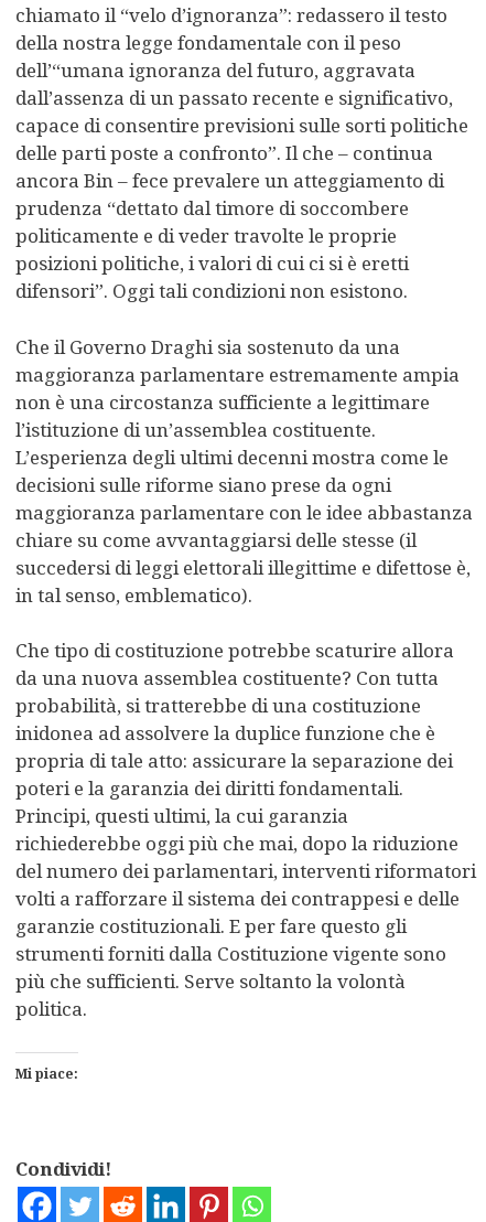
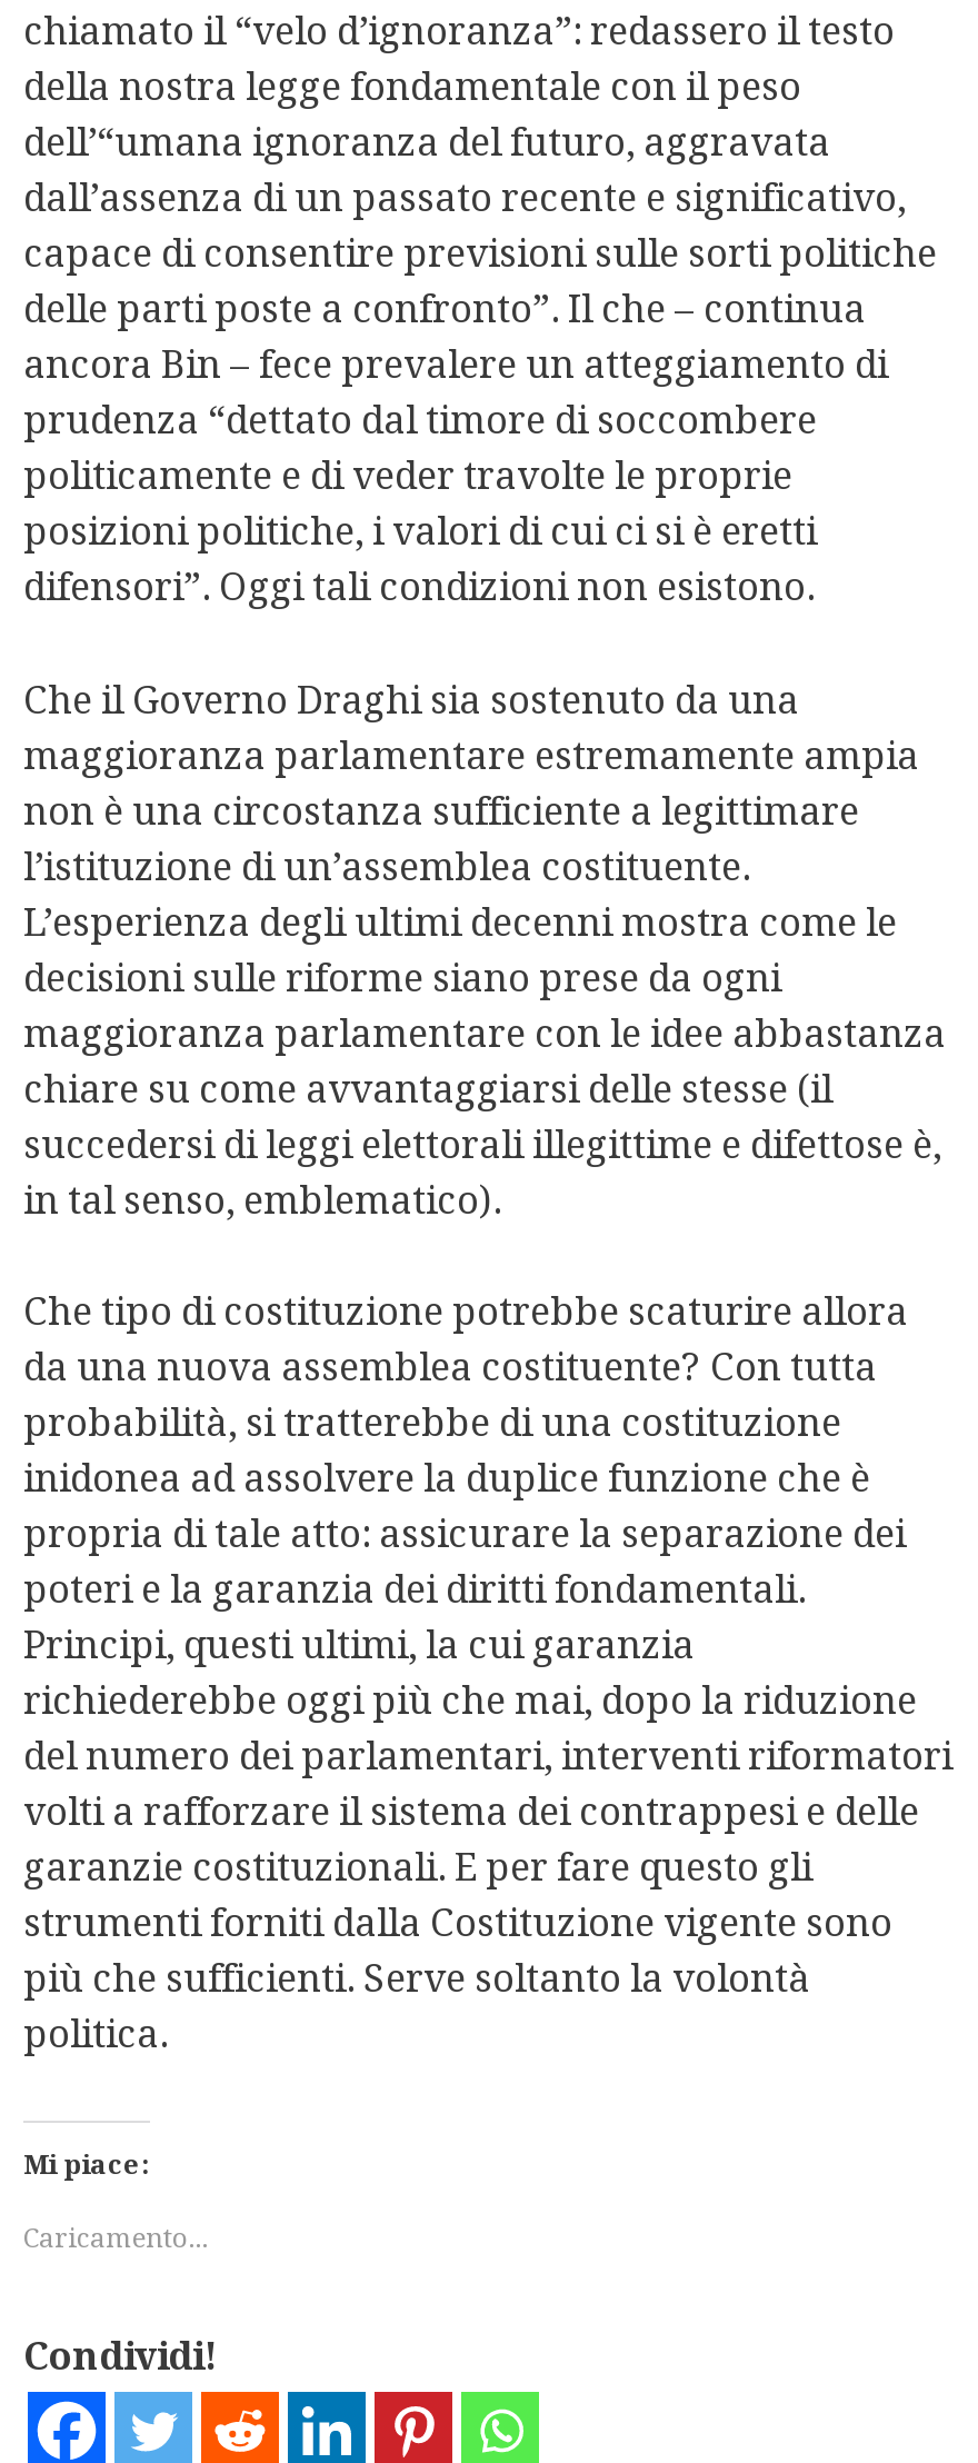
+ Caricamento...
